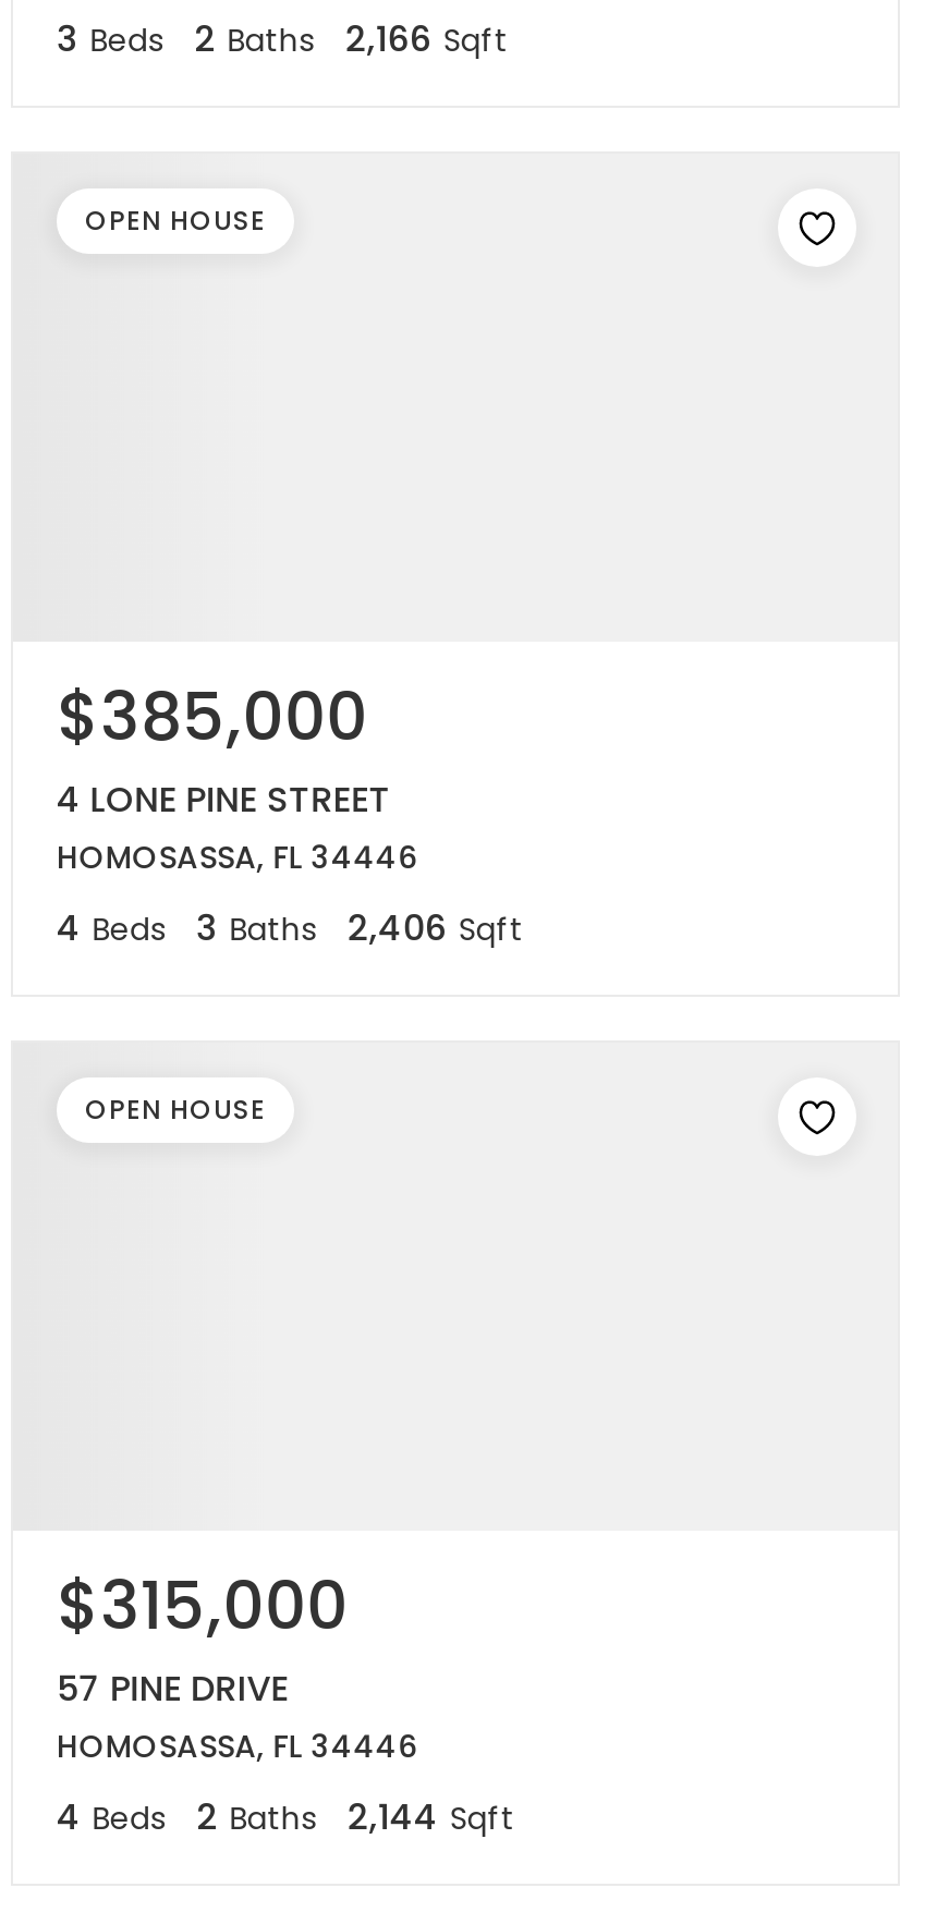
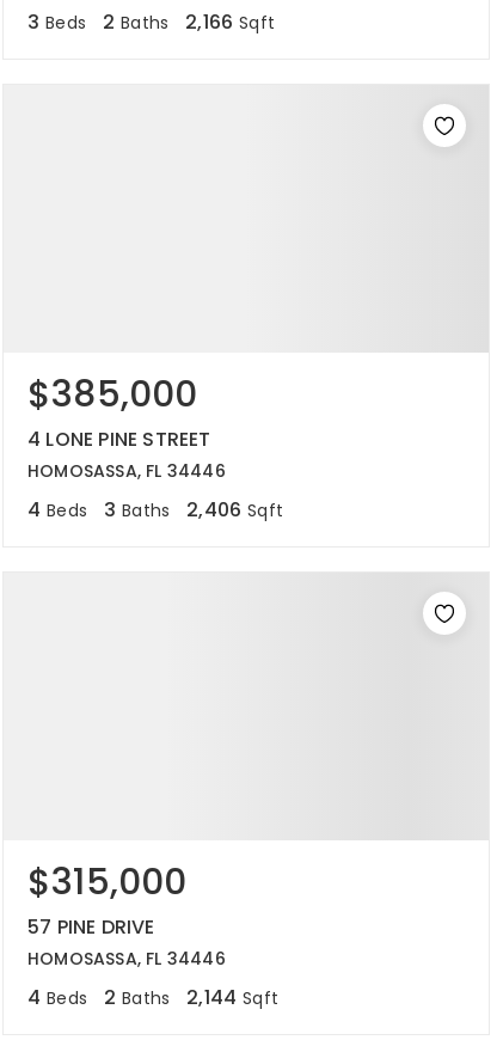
- OPEN HOUSE

- OPEN HOUSE
